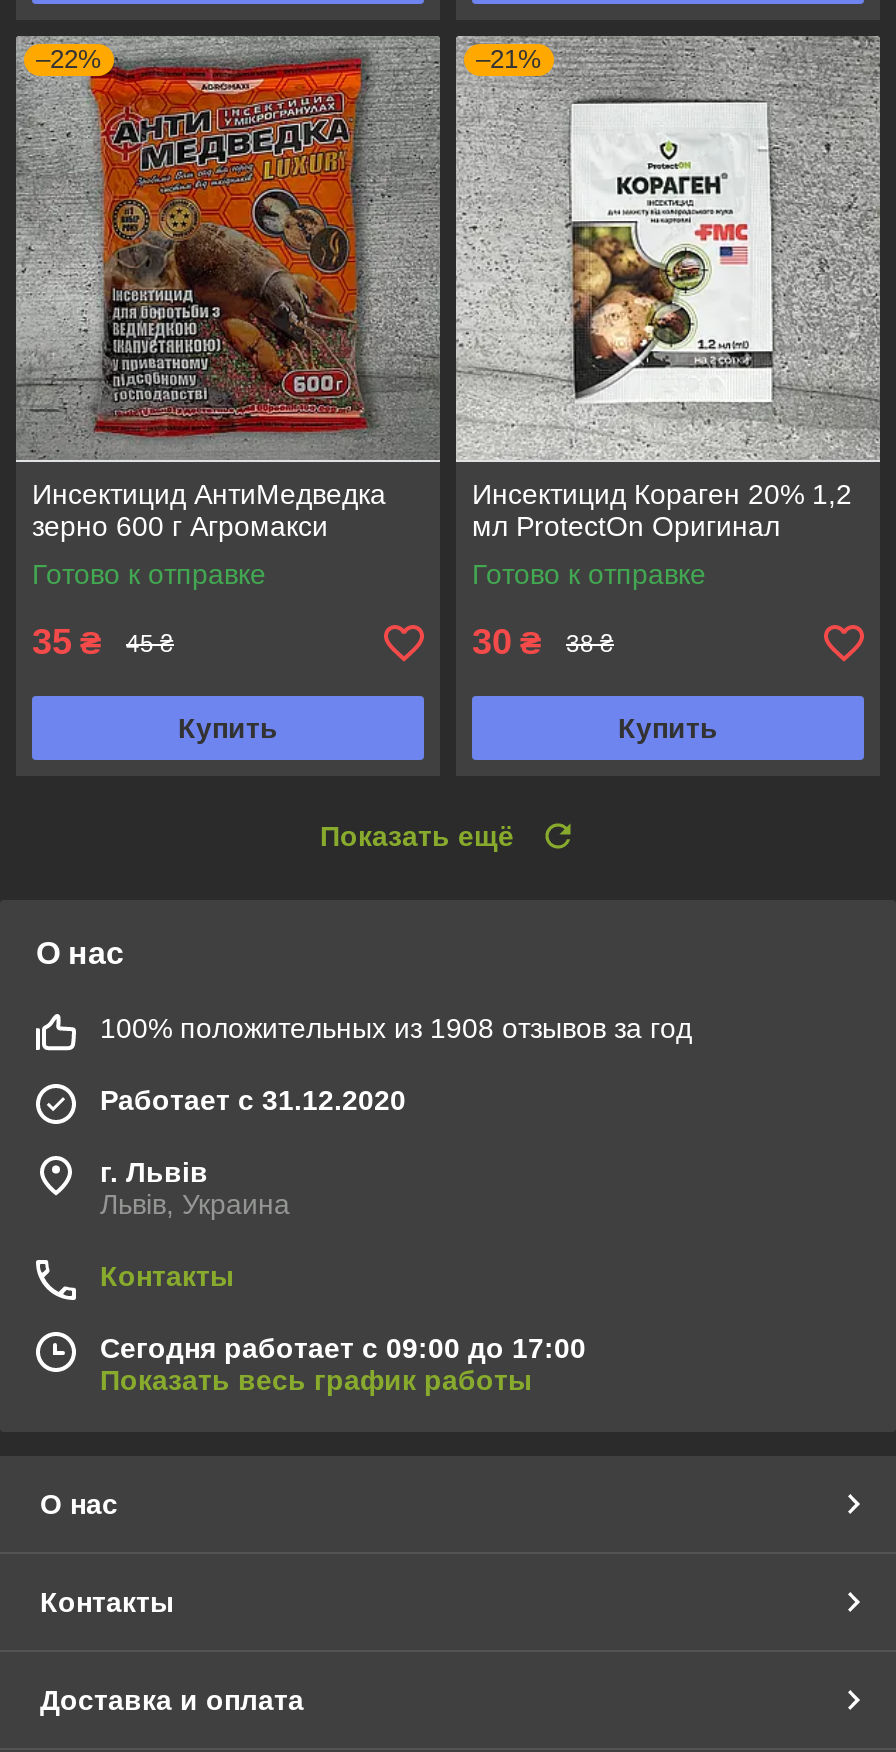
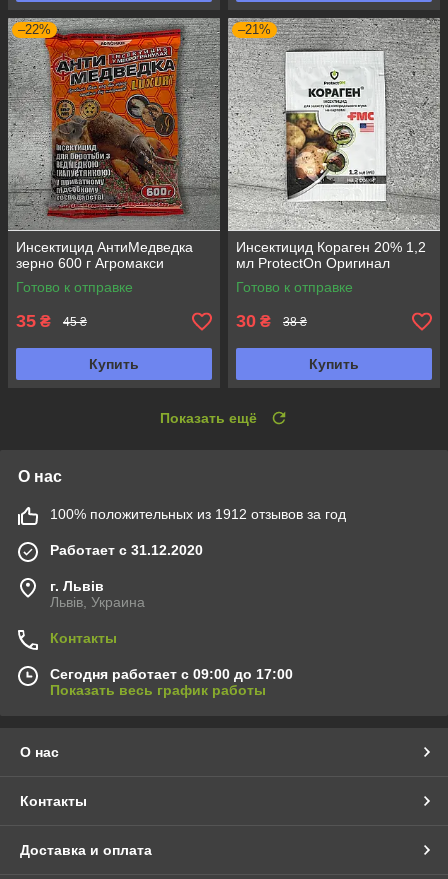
- 100% положительных из 1908 отзывов за год
+ 100% положительных из 1912 отзывов за год
